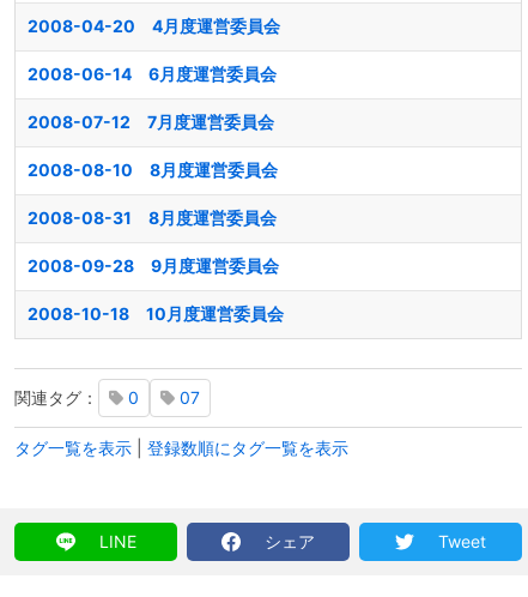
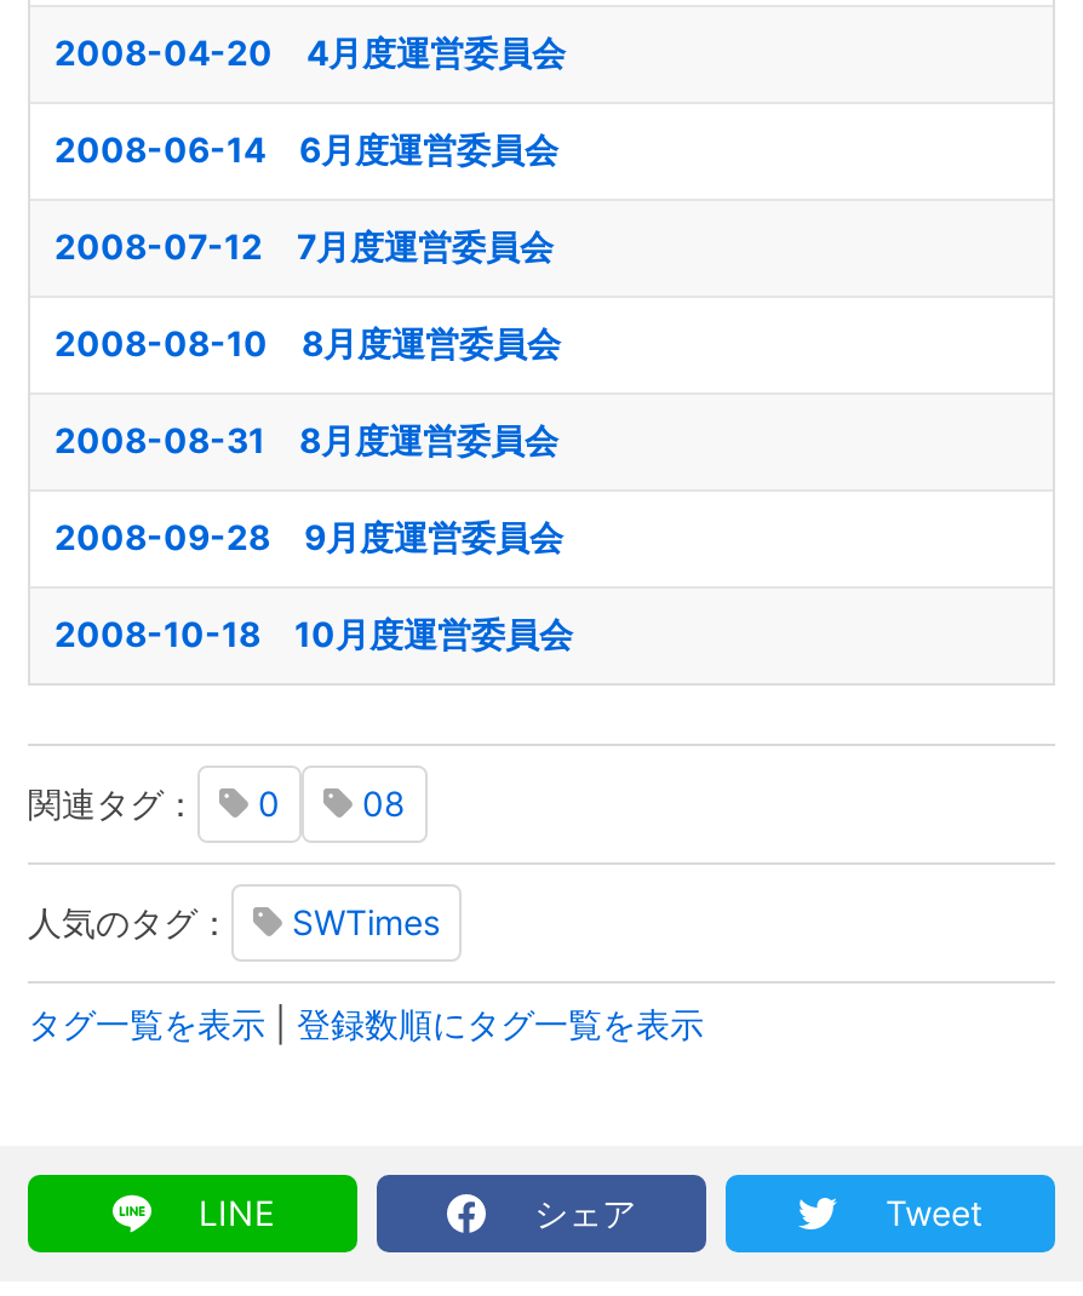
- 07
+ 08
+ 人気のタグ：
+ SWTimes
